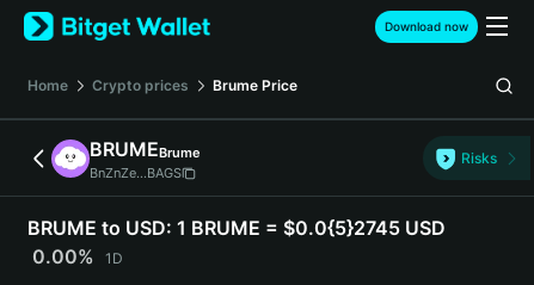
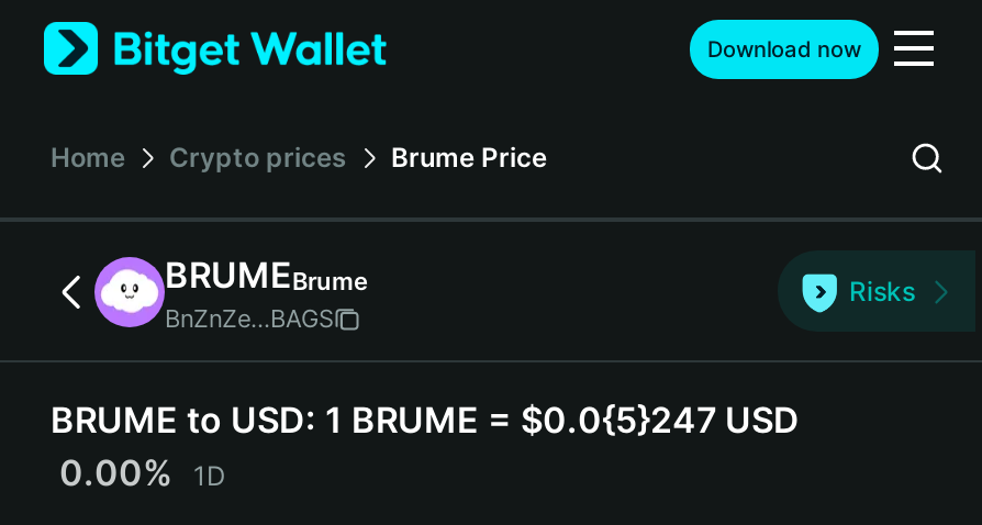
- BRUME to USD: 1 BRUME = $0.0{5}2745 USD
+ BRUME to USD: 1 BRUME = $0.0{5}247 USD
